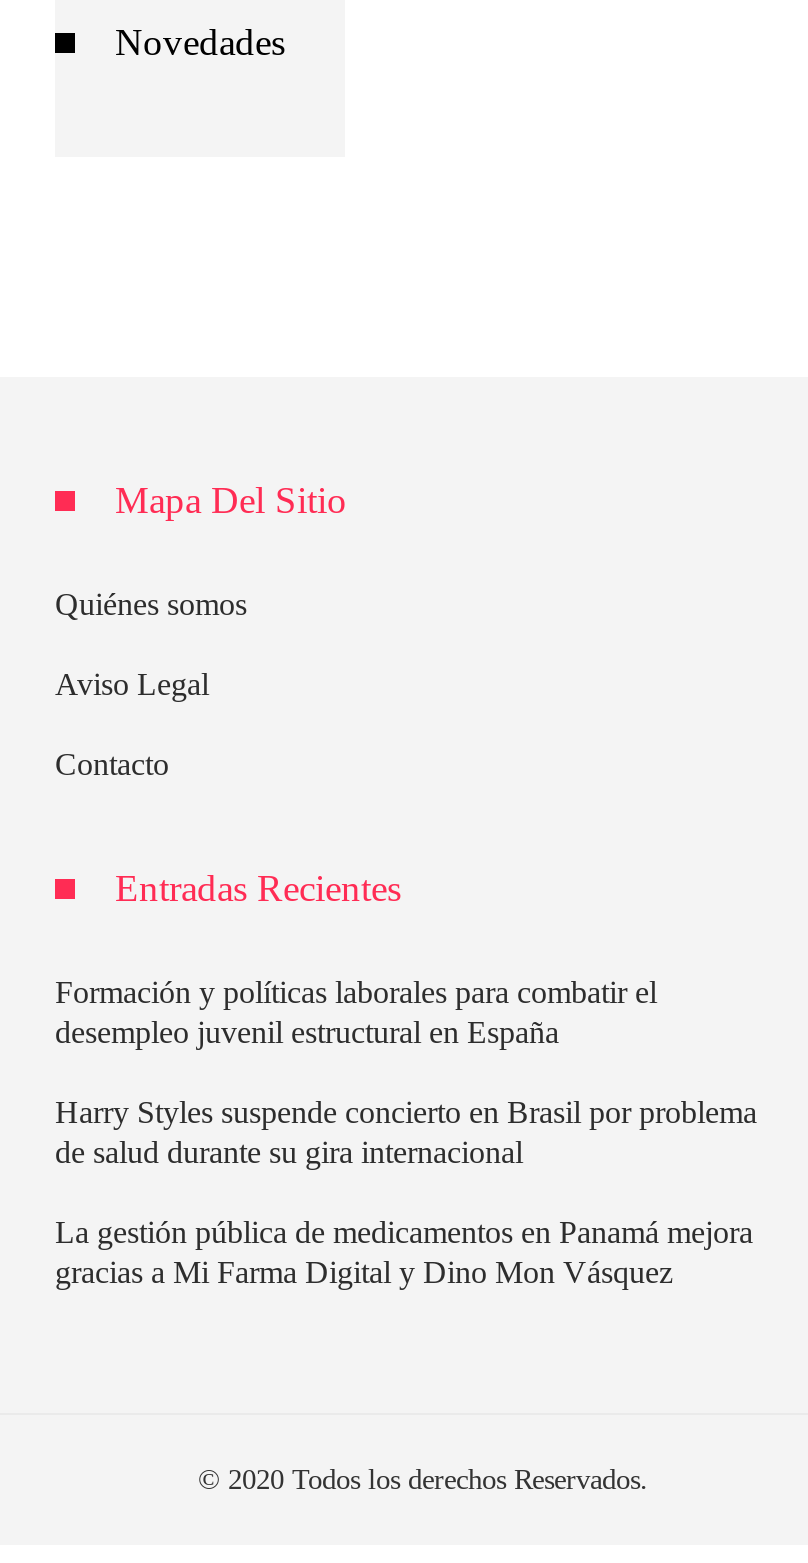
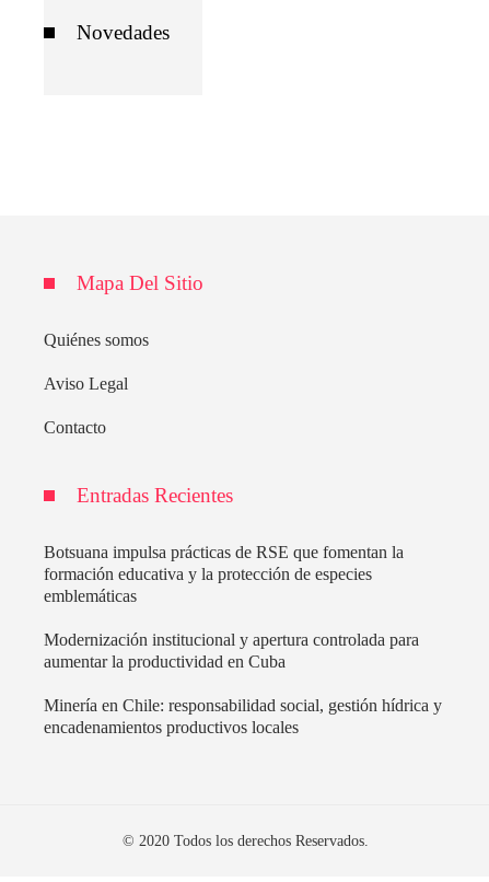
- Formación y políticas laborales para combatir el
- desempleo juvenil estructural en España
+ Botsuana impulsa prácticas de RSE que fomentan la
+ formación educativa y la protección de especies
+ emblemáticas

- Harry Styles suspende concierto en Brasil por problema
- de salud durante su gira internacional
+ Modernización institucional y apertura controlada para
+ aumentar la productividad en Cuba

- La gestión pública de medicamentos en Panamá mejora
- gracias a Mi Farma Digital y Dino Mon Vásquez
+ Minería en Chile: responsabilidad social, gestión hídrica y
+ encadenamientos productivos locales
